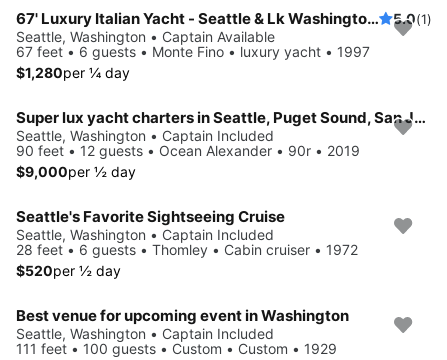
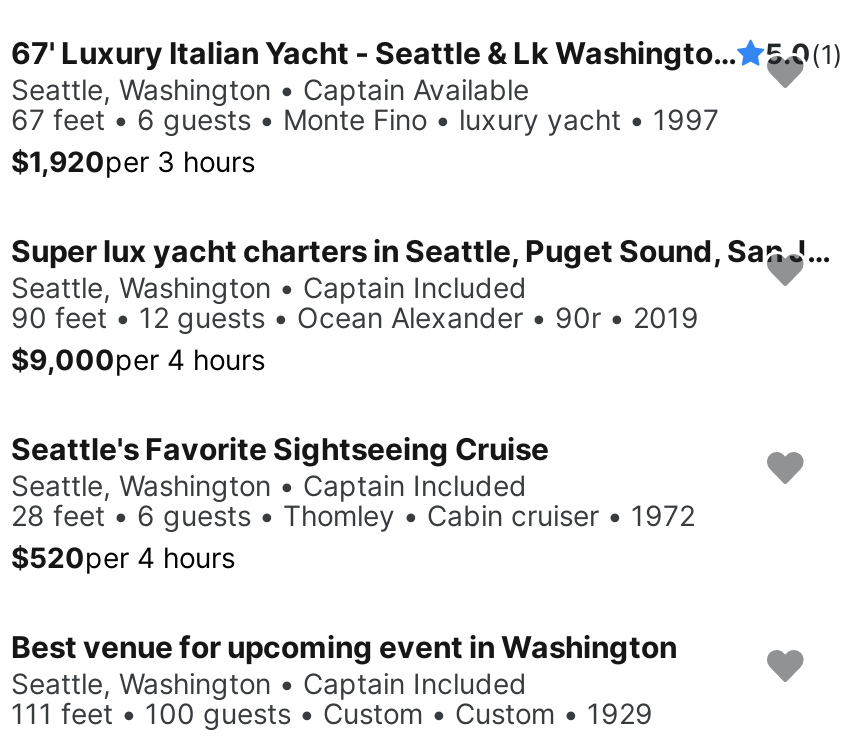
- $1,280per ¼ day
+ $1,920per 3 hours

- $9,000per ½ day
+ $9,000per 4 hours

- $520per ½ day
+ $520per 4 hours
